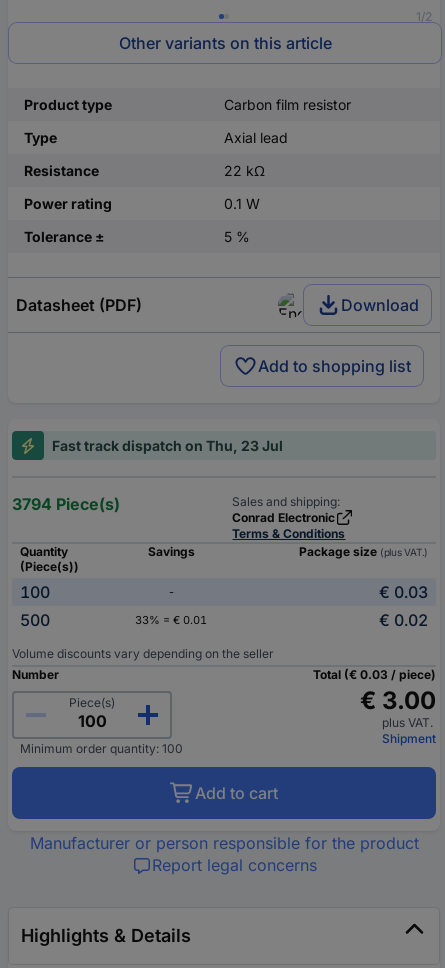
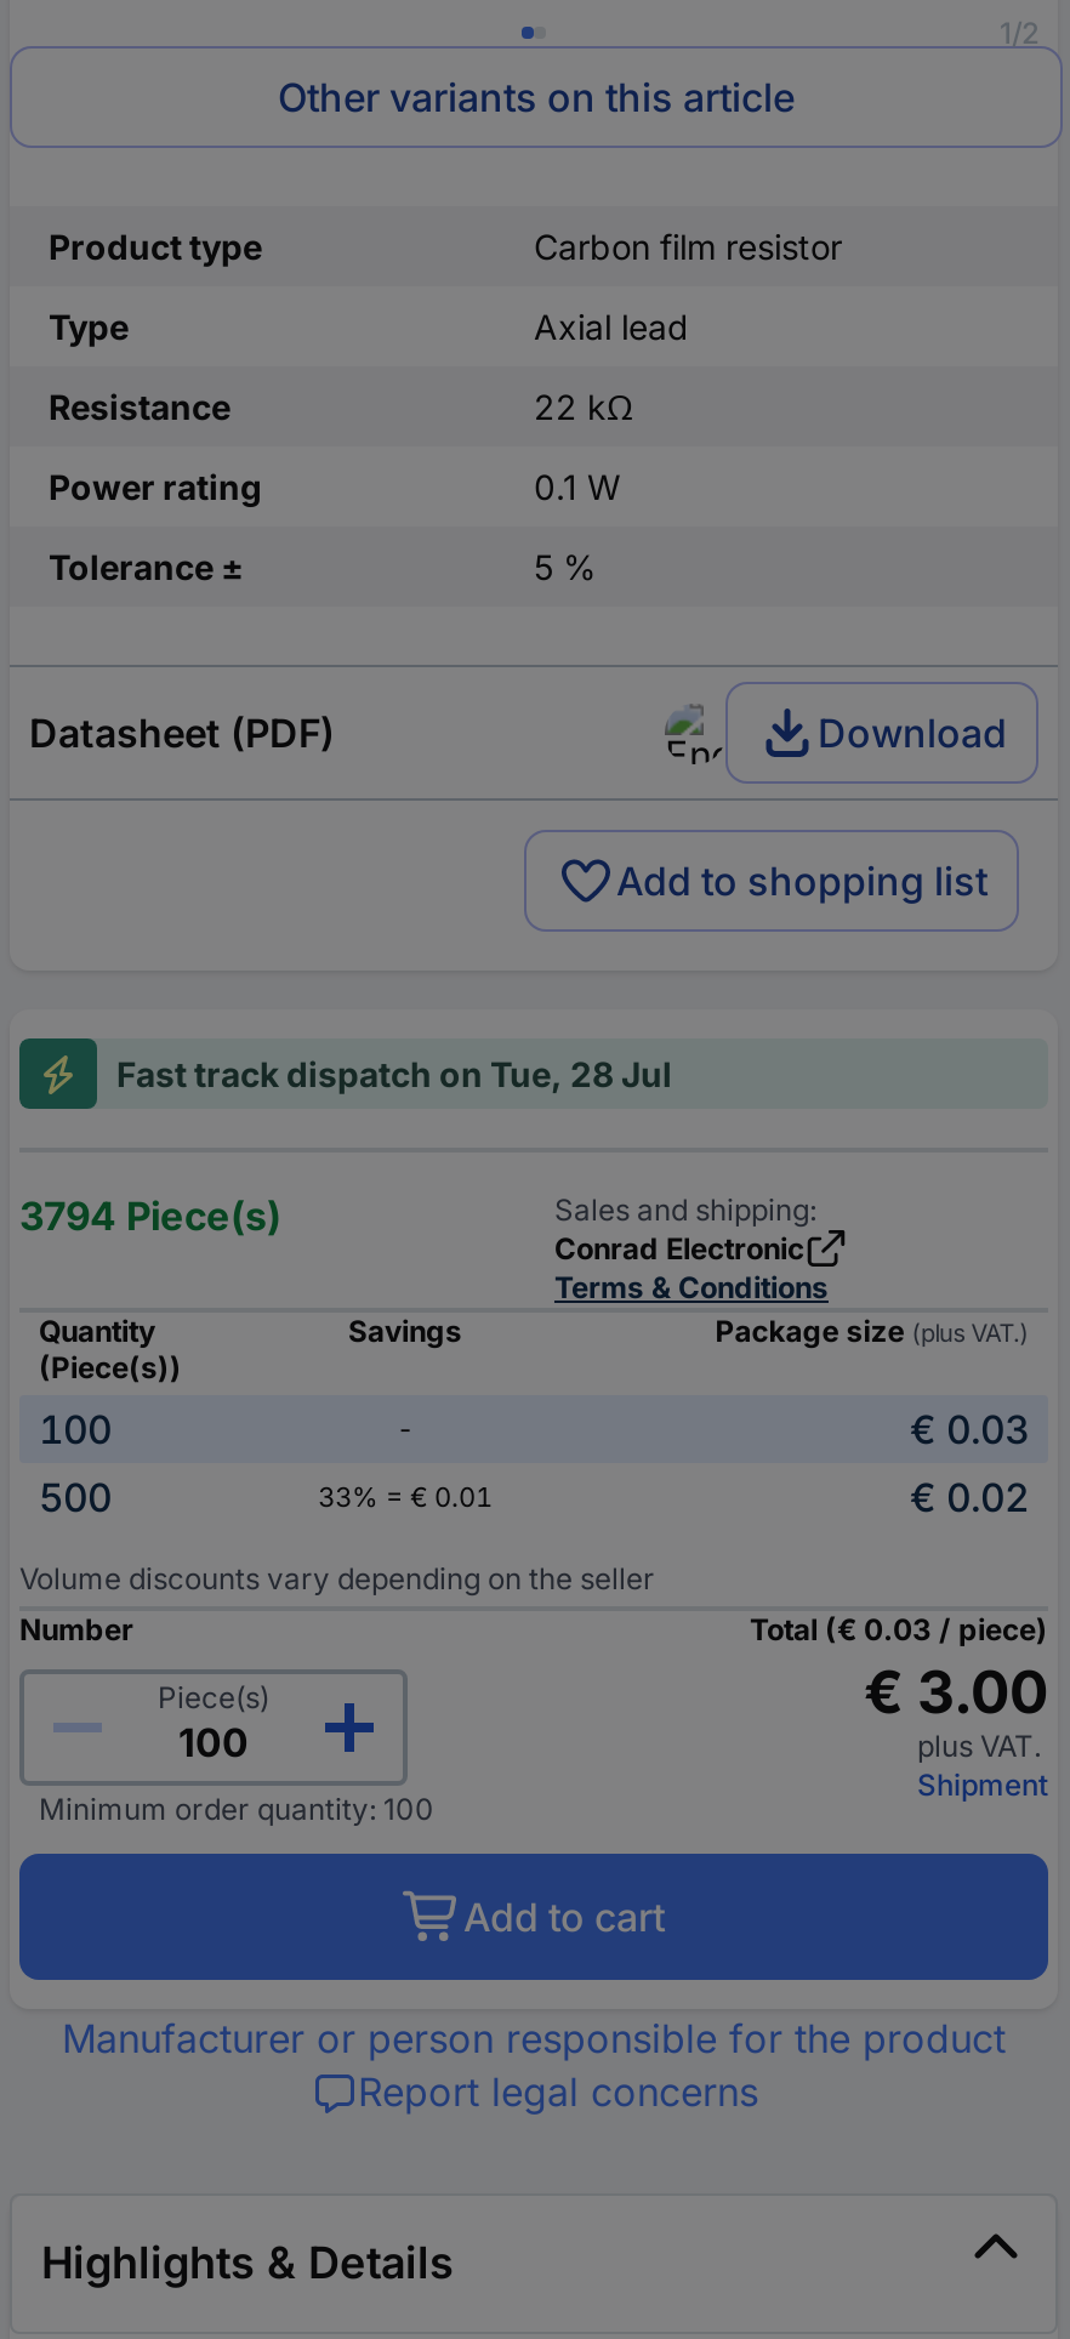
- Fast track dispatch on Thu, 23 Jul
+ Fast track dispatch on Tue, 28 Jul
